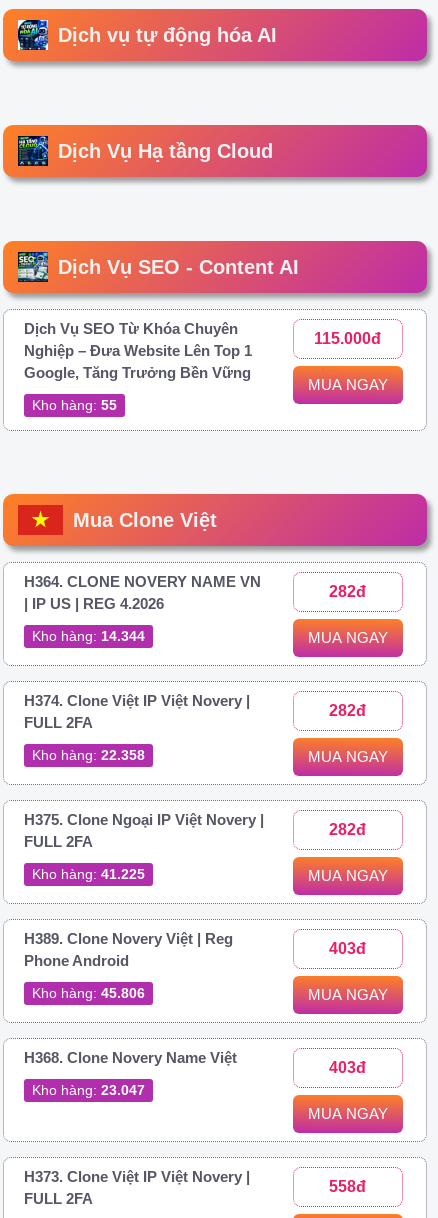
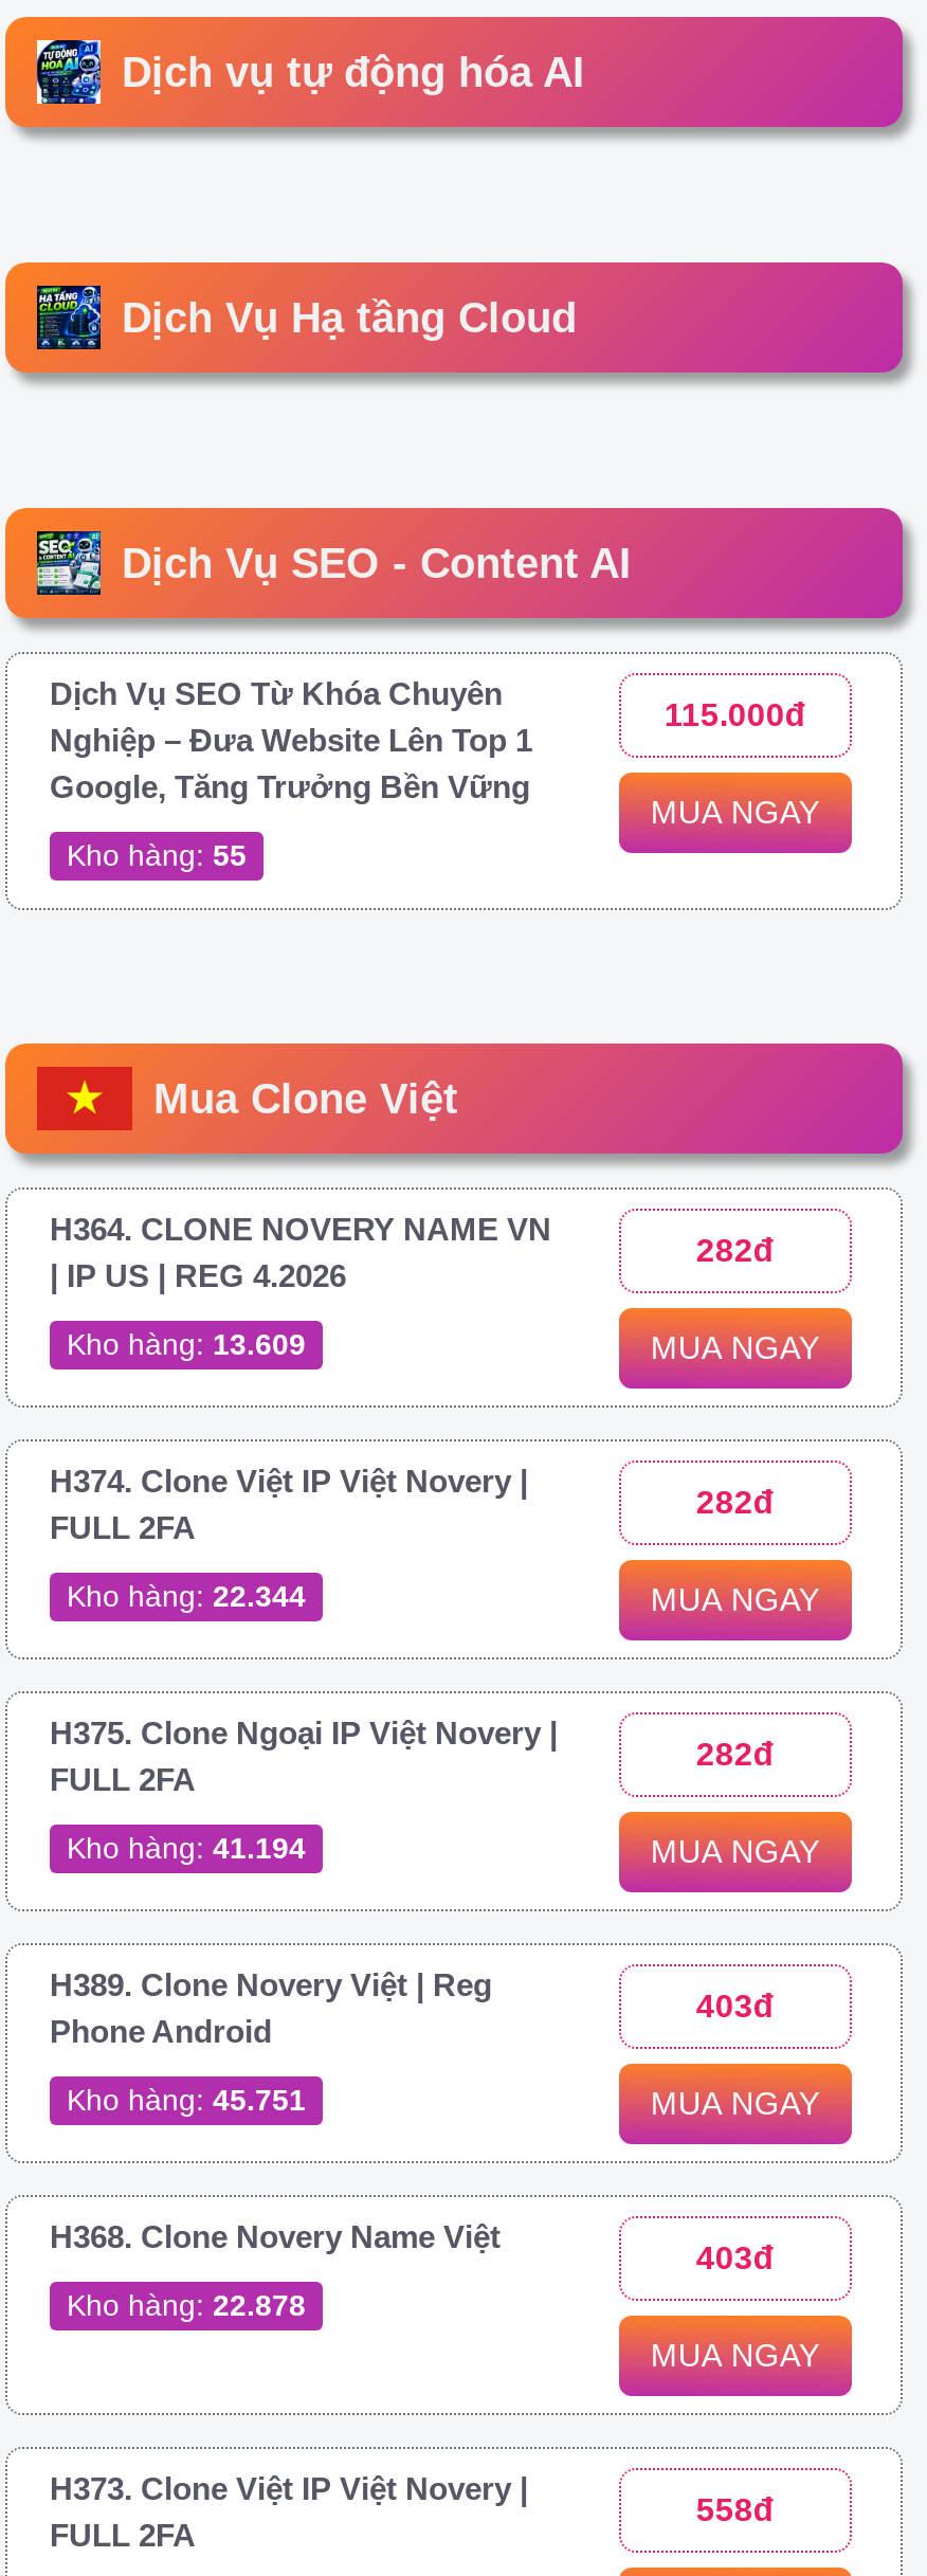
- Kho hàng: 14.344
+ Kho hàng: 13.609

- Kho hàng: 22.358
+ Kho hàng: 22.344

- Kho hàng: 41.225
+ Kho hàng: 41.194

- Kho hàng: 45.806
+ Kho hàng: 45.751

- Kho hàng: 23.047
+ Kho hàng: 22.878
